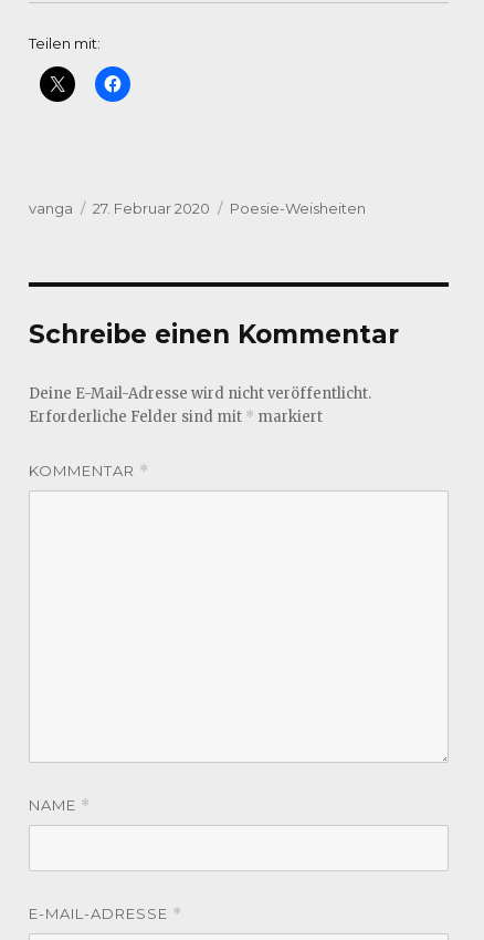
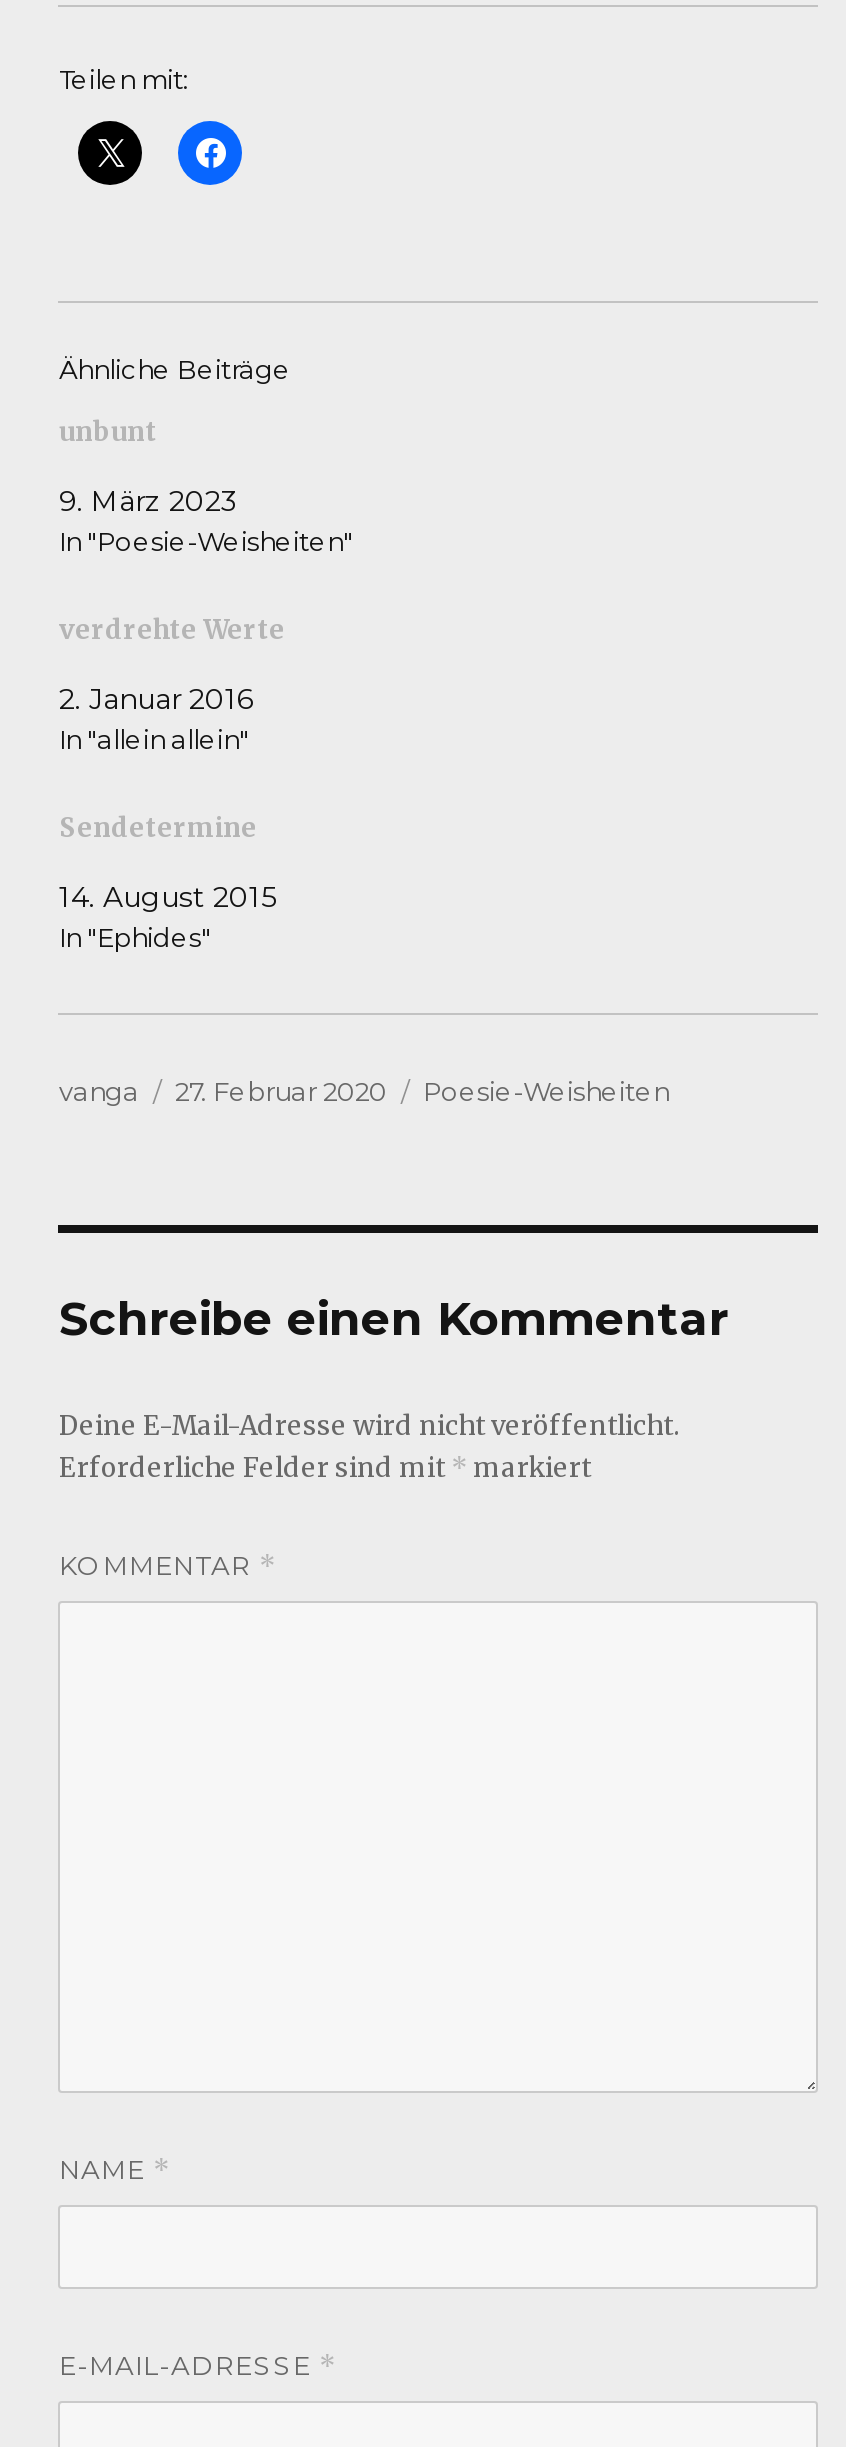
+ Ähnliche Beiträge
+ unbunt
+ 9. März 2023
+ In "Poesie-Weisheiten"
+ verdrehte Werte
+ 2. Januar 2016
+ In "allein allein"
+ Sendetermine
+ 14. August 2015
+ In "Ephides"
